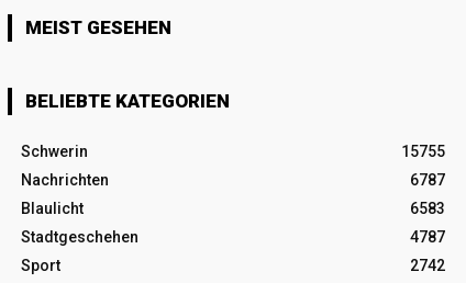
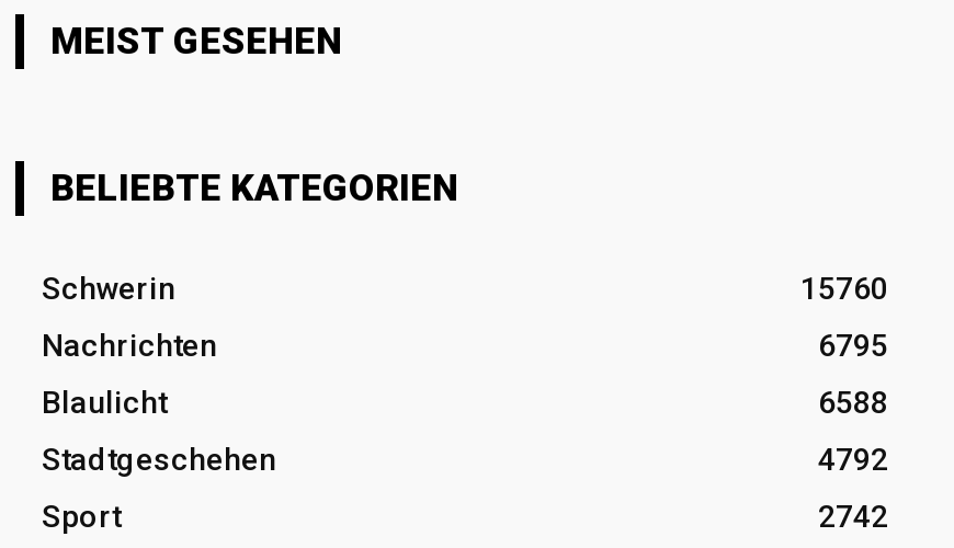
- 15755
+ 15760

- 6787
+ 6795

- 6583
+ 6588

- 4787
+ 4792
